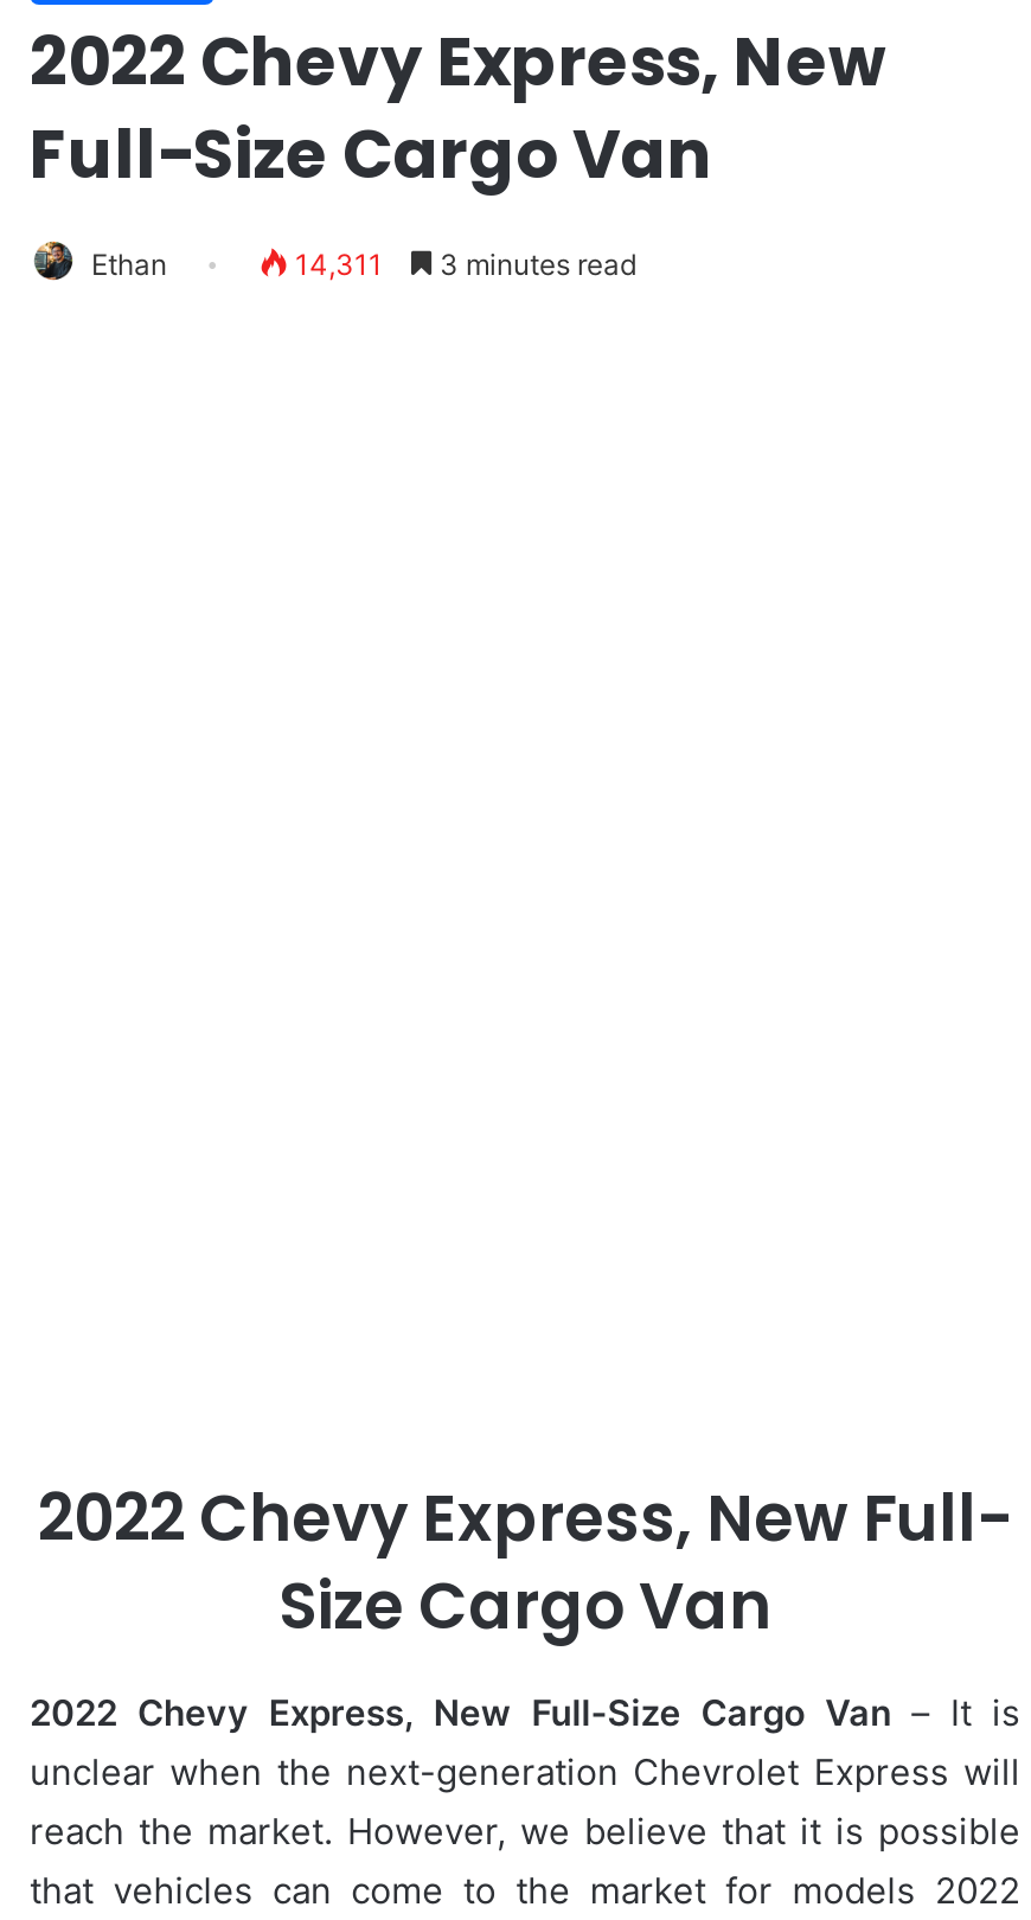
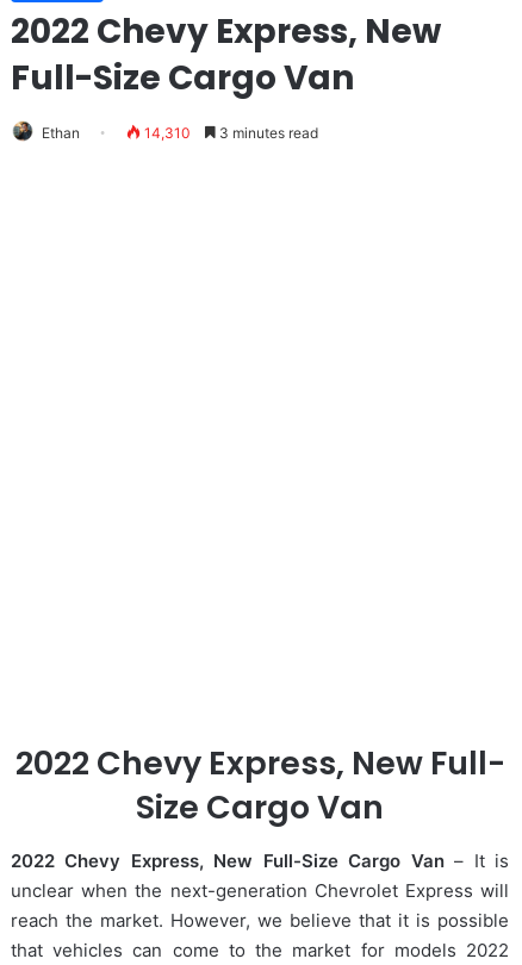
- 14,311 3 minutes read
+ 14,310 3 minutes read
